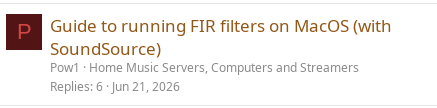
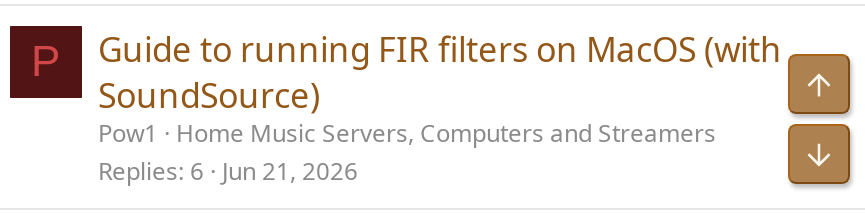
+ [image]
